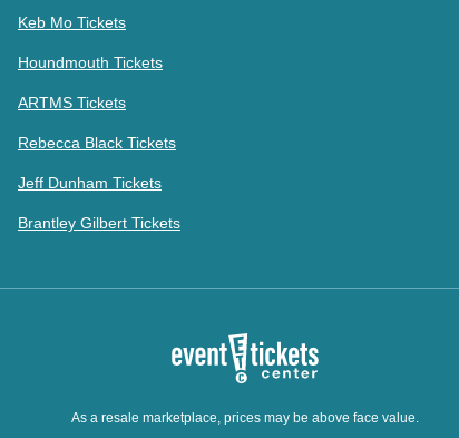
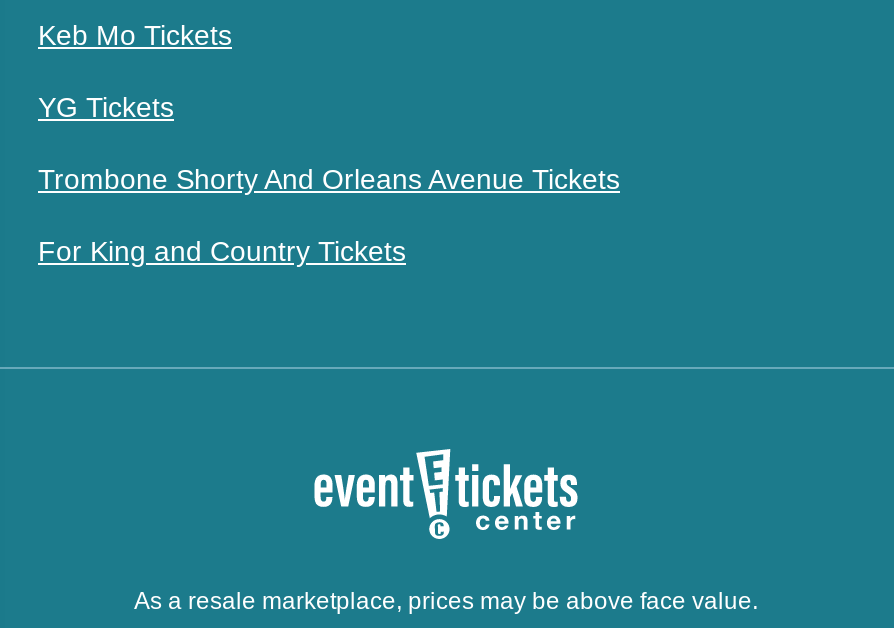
- Houndmouth Tickets
- ARTMS Tickets
- Rebecca Black Tickets
- Jeff Dunham Tickets
- Brantley Gilbert Tickets
+ YG Tickets
+ Trombone Shorty And Orleans Avenue Tickets
+ For King and Country Tickets
